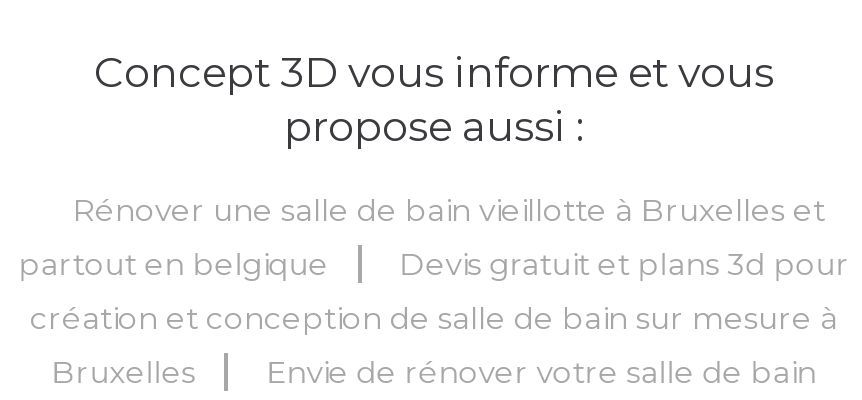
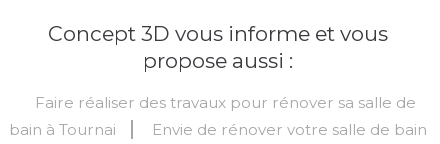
- Rénover une salle de bain vieillotte à Bruxelles et
- partout en belgique
- Devis gratuit et plans 3d pour
- création et conception de salle de bain sur mesure à
- Bruxelles
+ Faire réaliser des travaux pour rénover sa salle de
+ bain à Tournai
